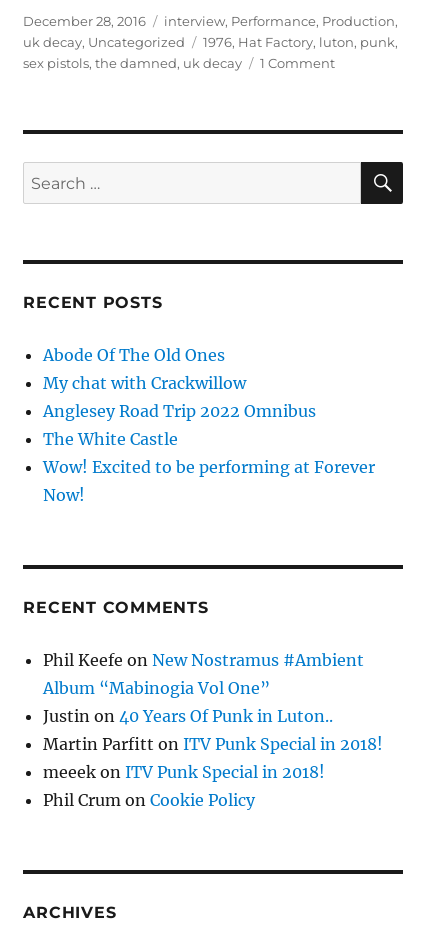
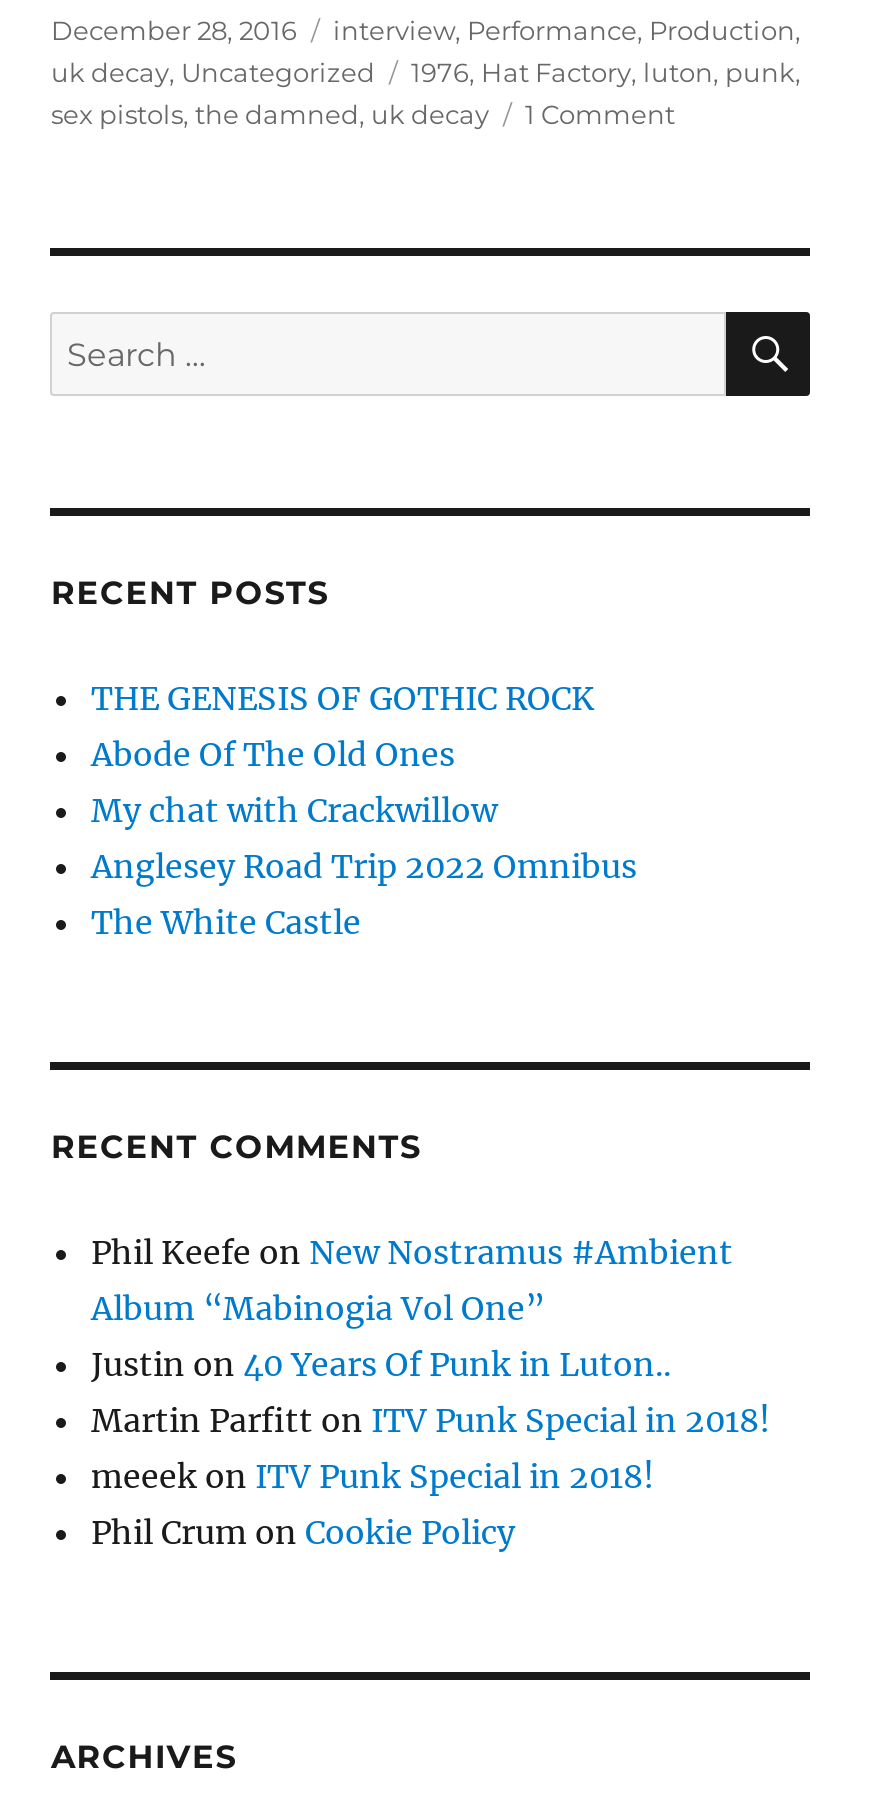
+ THE GENESIS OF GOTHIC ROCK

moved down: Abode Of The Old Ones | My chat with Crackwillow | Anglesey Road Trip 2022 Omnibus | The White Castle

- Wow! Excited to be performing at Forever
- Now!
